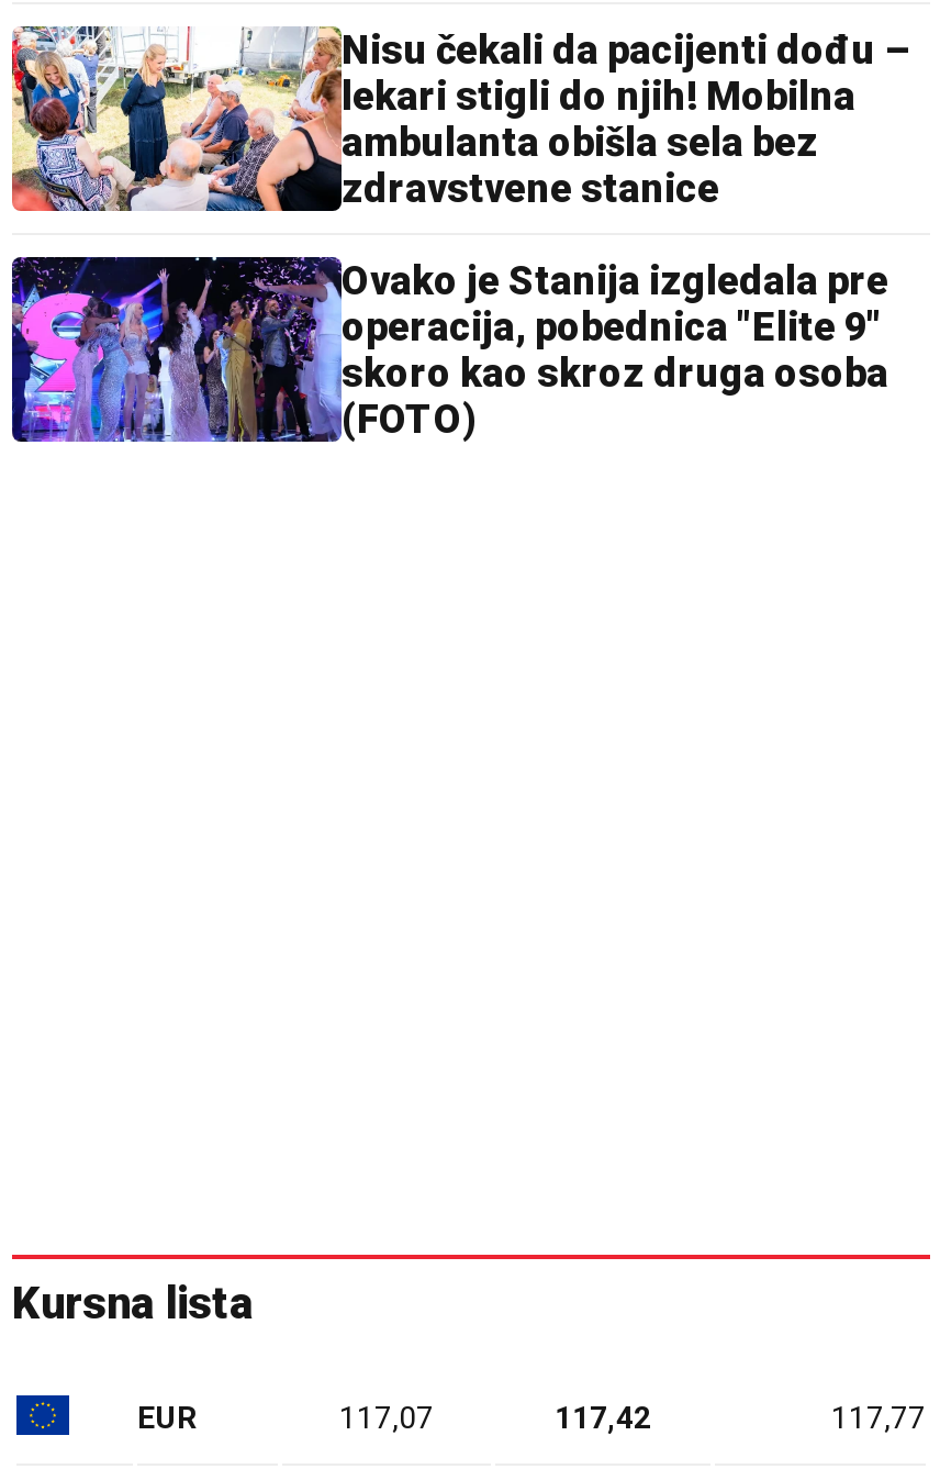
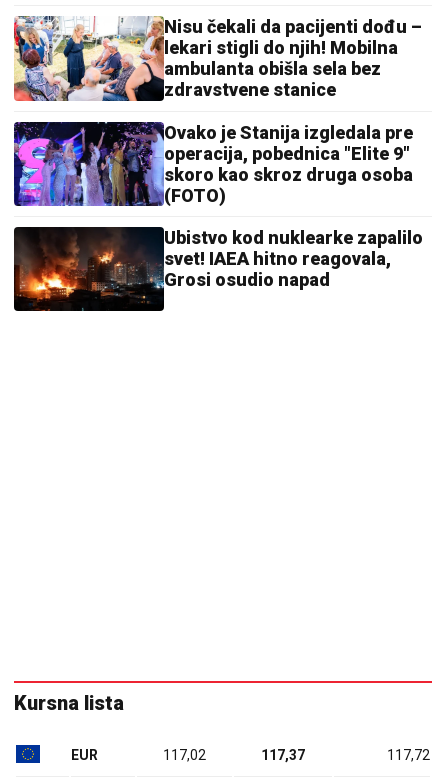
+ [image]
+ Ubistvo kod nuklearke zapalilo
+ svet! IAEA hitno reagovala,
+ Grosi osudio napad

- 117,07
+ 117,02

- 117,42
+ 117,37

- 117,77
+ 117,72
